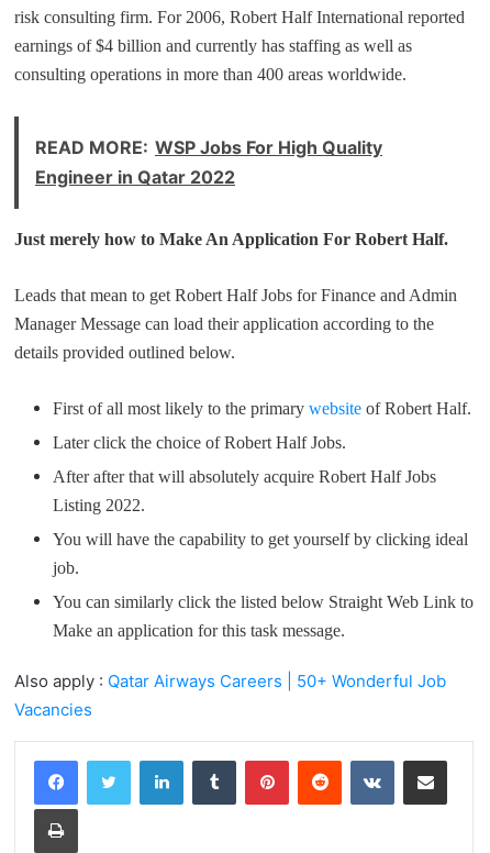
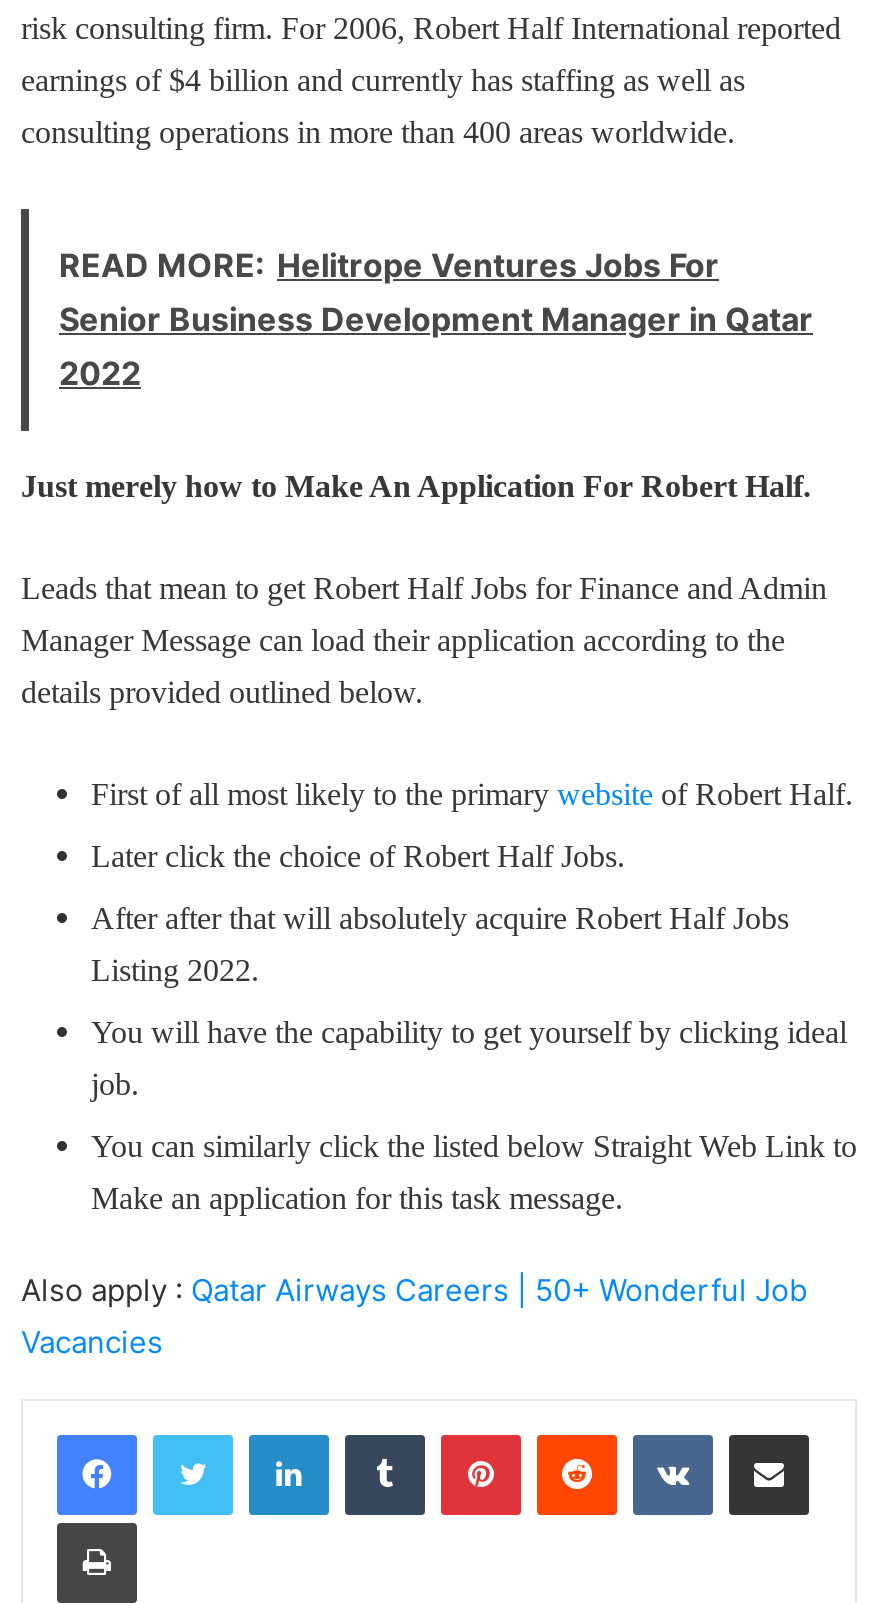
- READ MORE: WSP Jobs For High Quality
- Engineer in Qatar 2022
+ READ MORE: Helitrope Ventures Jobs For
+ Senior Business Development Manager in Qatar
+ 2022
